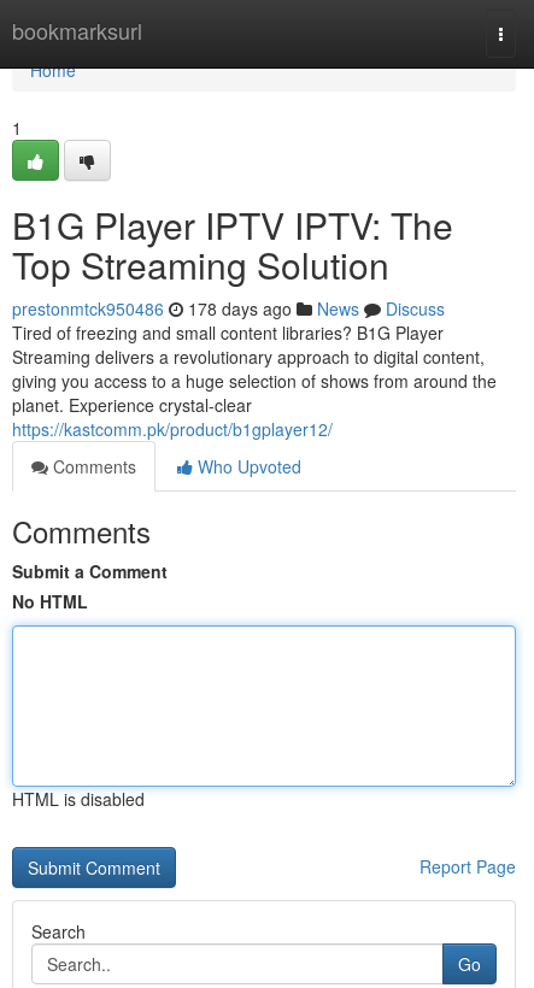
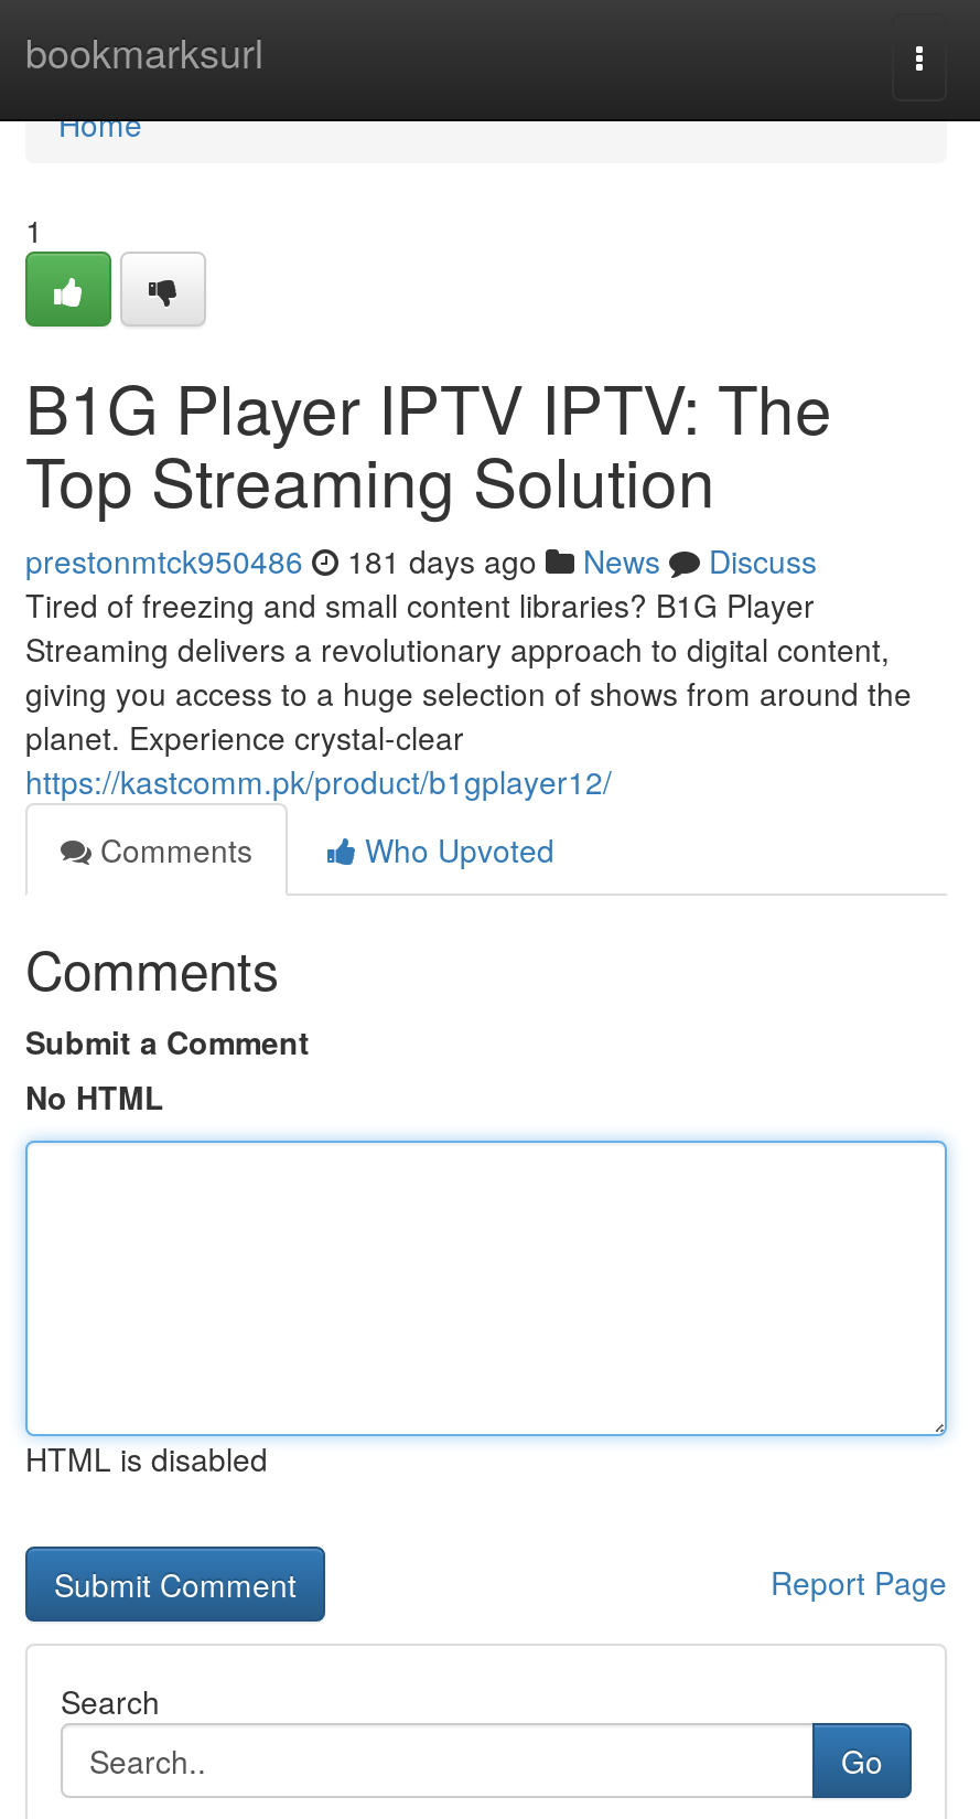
- prestonmtck950486 178 days ago News Discuss
+ prestonmtck950486 181 days ago News Discuss
